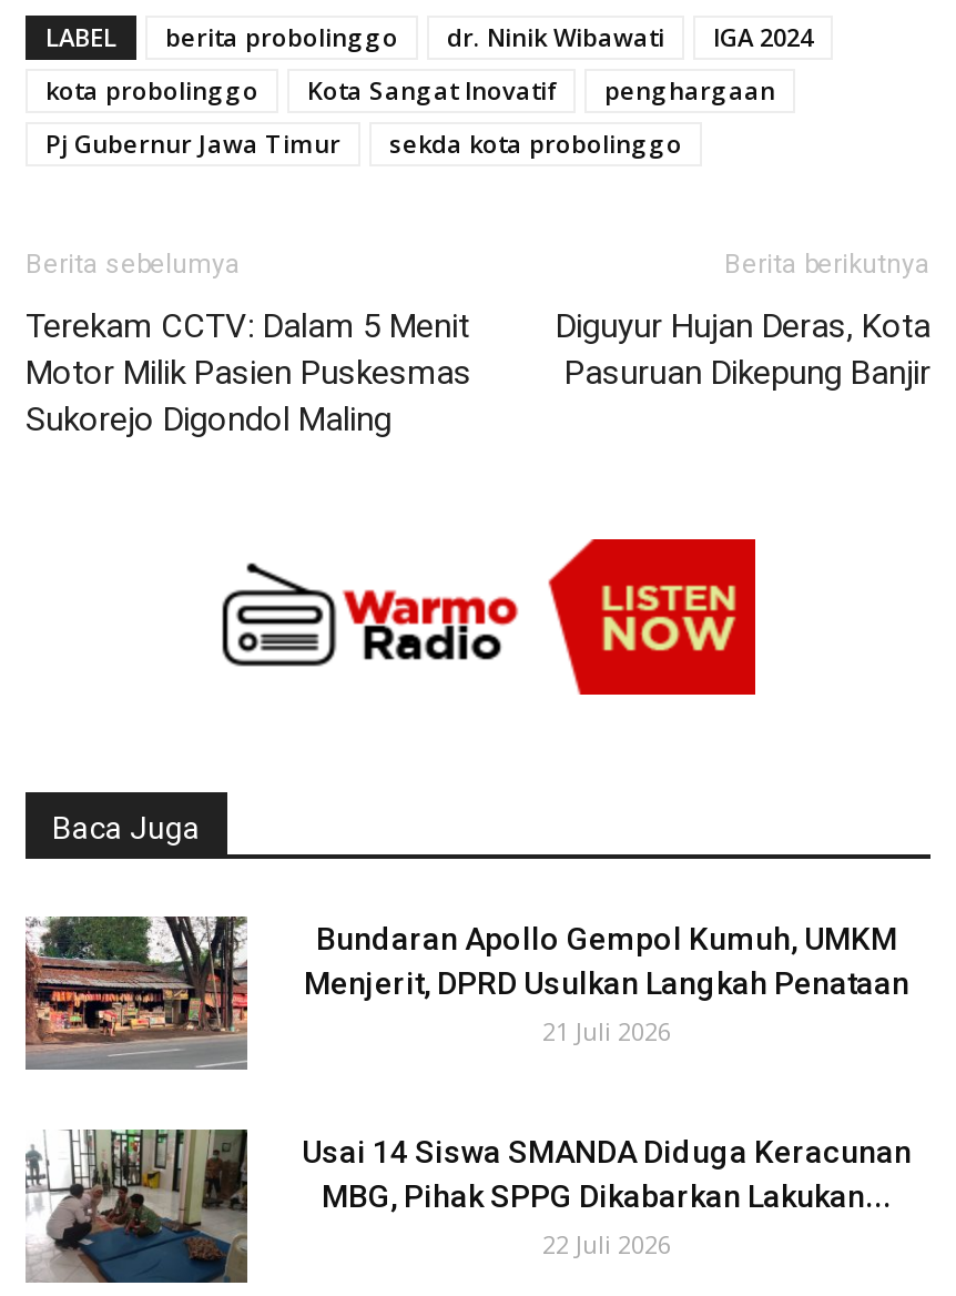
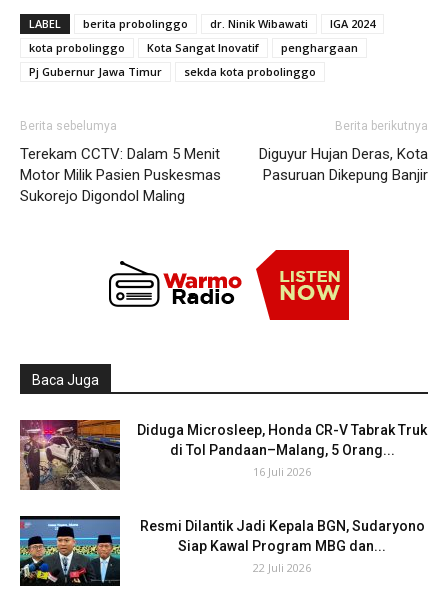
- [image]
- Bundaran Apollo Gempol Kumuh, UMKM
- Menjerit, DPRD Usulkan Langkah Penataan
- 21 Juli 2026
+ [image]
+ Diduga Microsleep, Honda CR-V Tabrak Truk
+ di Tol Pandaan–Malang, 5 Orang...
+ 16 Juli 2026

- [image]
- Usai 14 Siswa SMANDA Diduga Keracunan
- MBG, Pihak SPPG Dikabarkan Lakukan...
+ [image]
+ Resmi Dilantik Jadi Kepala BGN, Sudaryono
+ Siap Kawal Program MBG dan...
